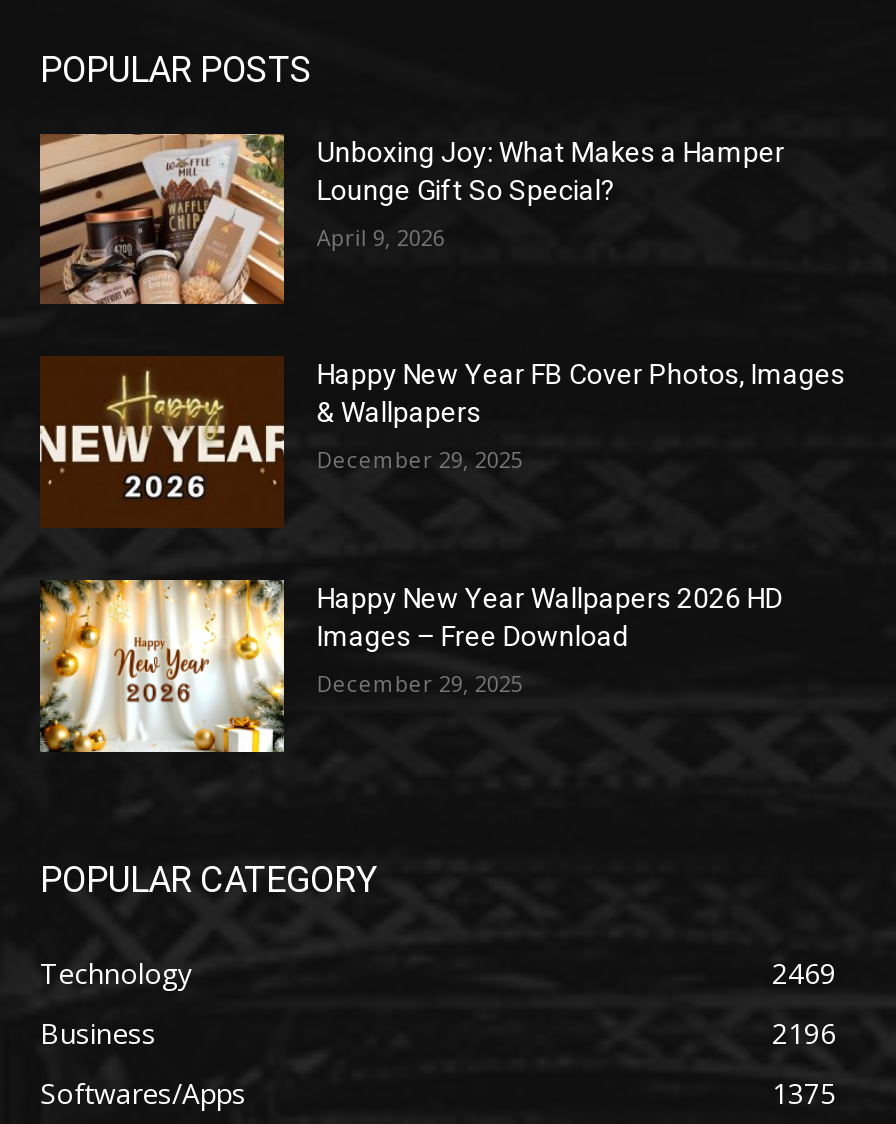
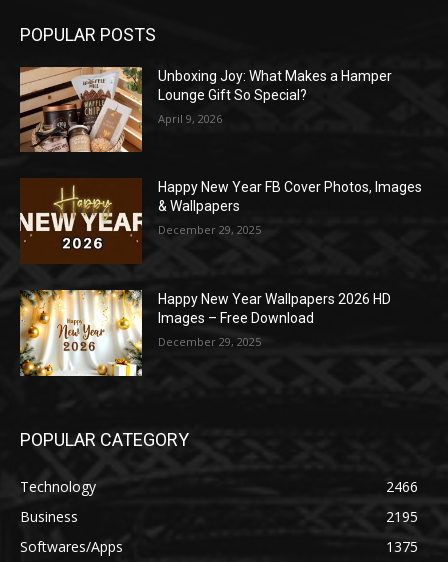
- 2469
+ 2466

- 2196
+ 2195
